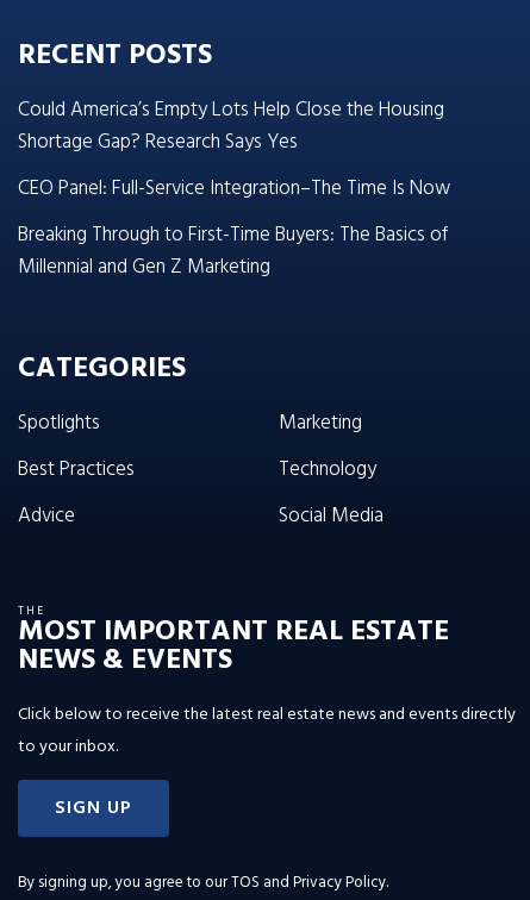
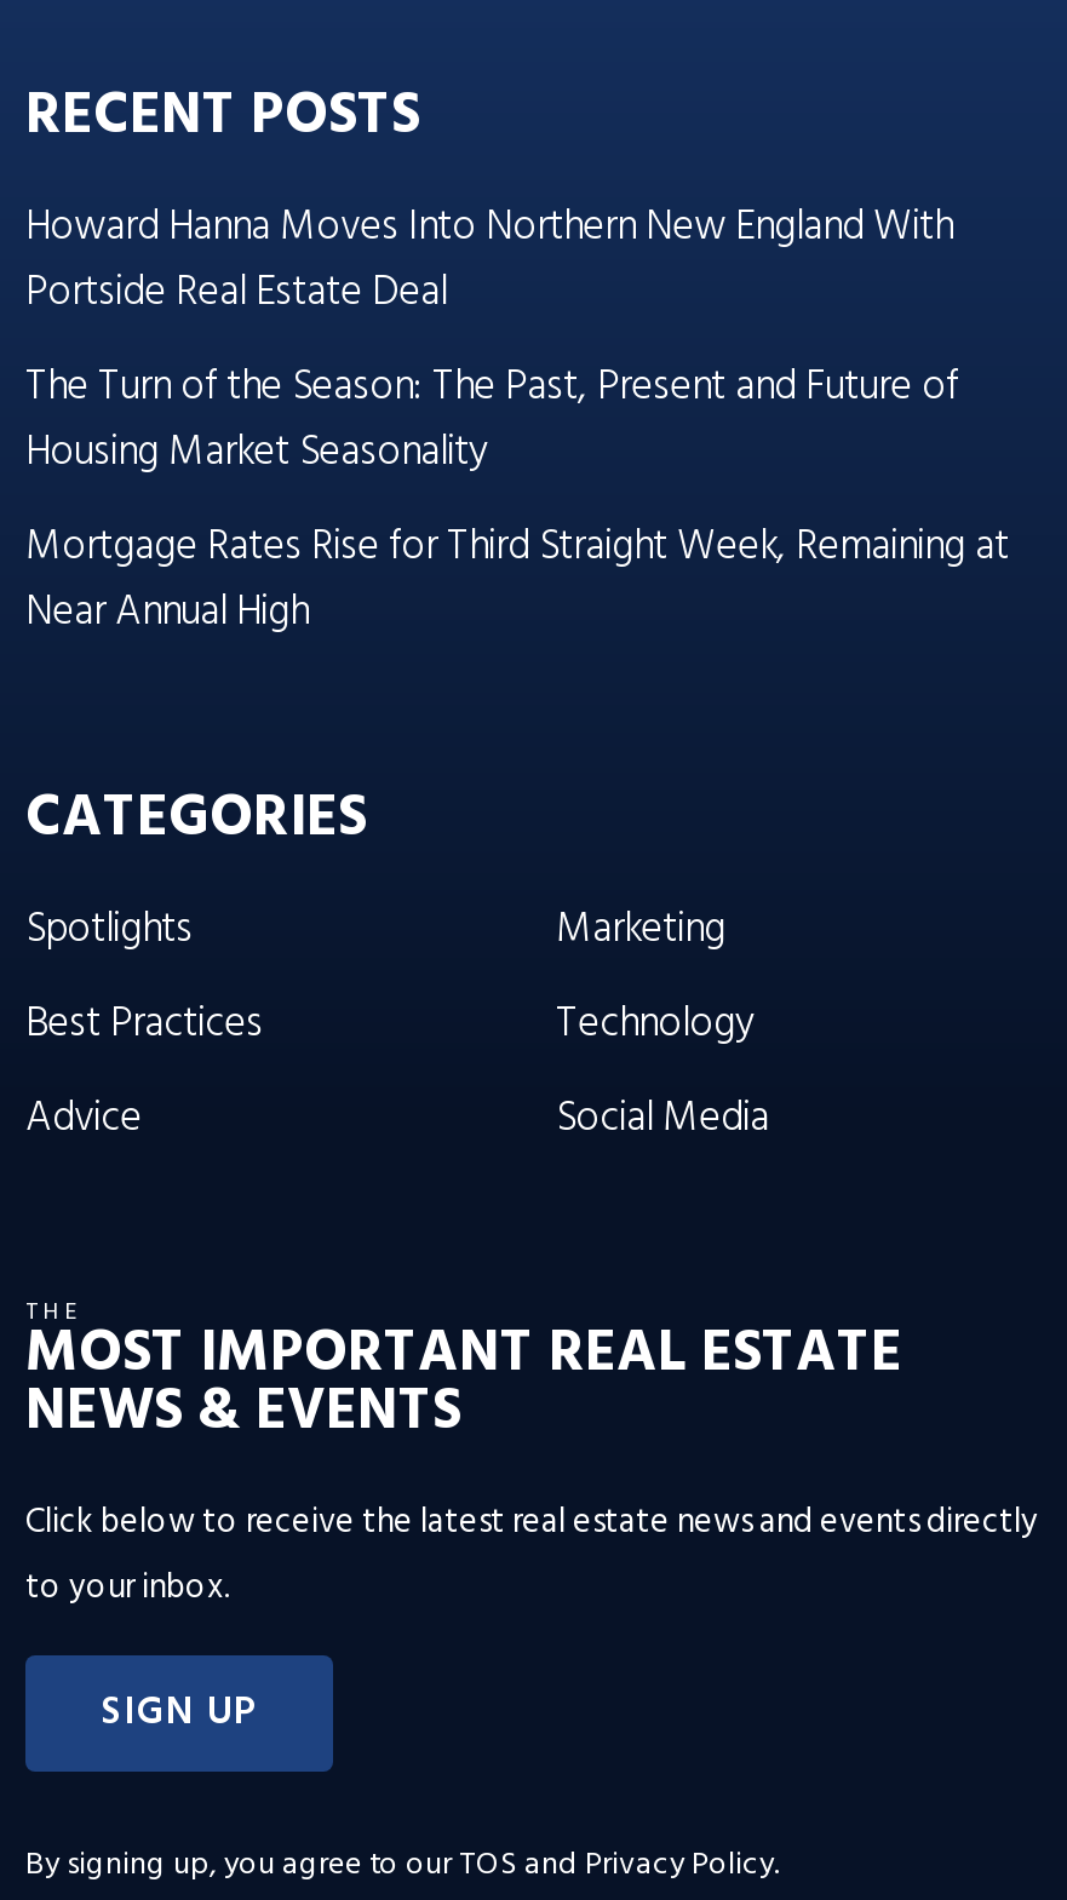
- Could America’s Empty Lots Help Close the Housing
- Shortage Gap? Research Says Yes
- CEO Panel: Full-Service Integration–The Time Is Now
- Breaking Through to First-Time Buyers: The Basics of
- Millennial and Gen Z Marketing
+ Howard Hanna Moves Into Northern New England With
+ Portside Real Estate Deal
+ The Turn of the Season: The Past, Present and Future of
+ Housing Market Seasonality
+ Mortgage Rates Rise for Third Straight Week, Remaining at
+ Near Annual High
